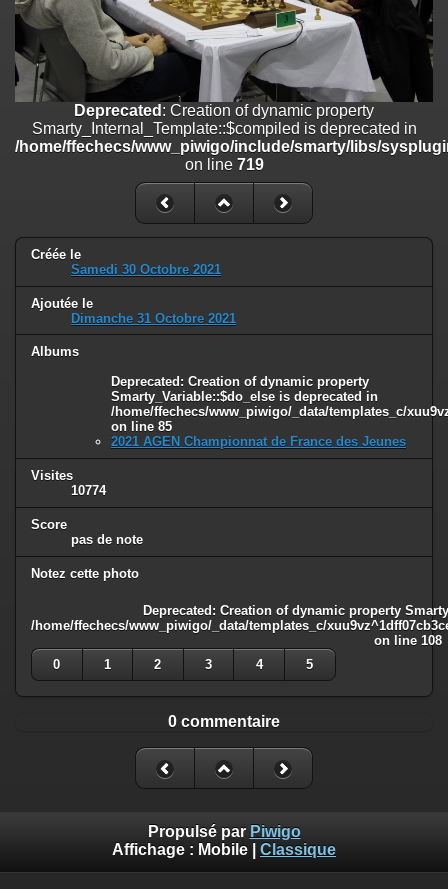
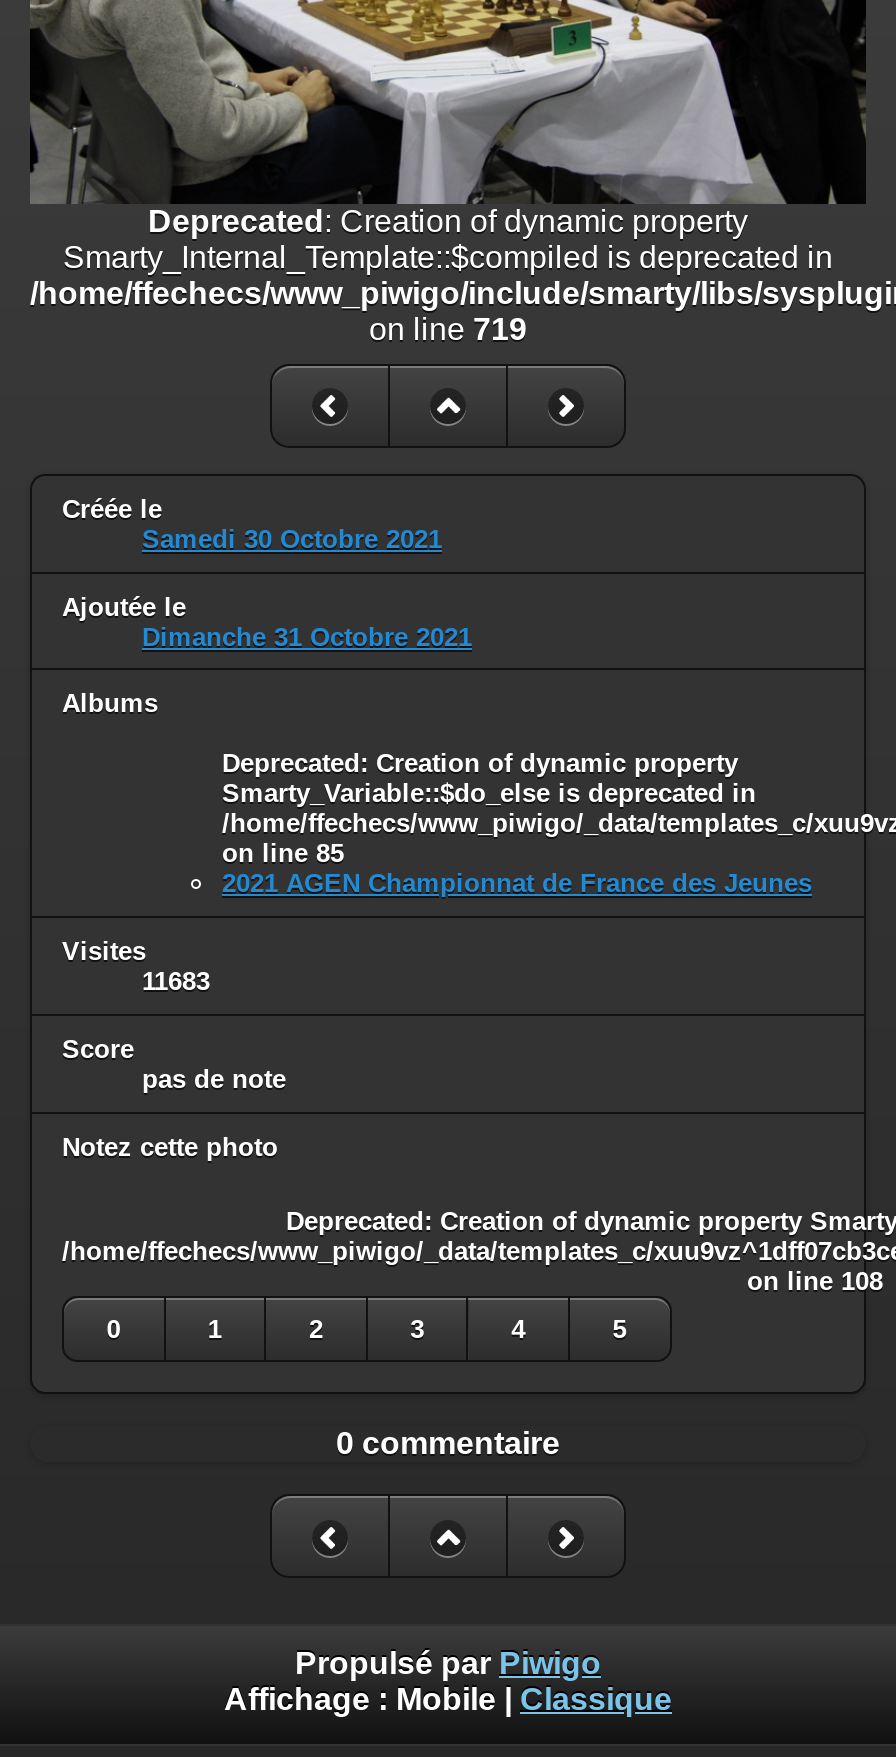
- 10774
+ 11683
